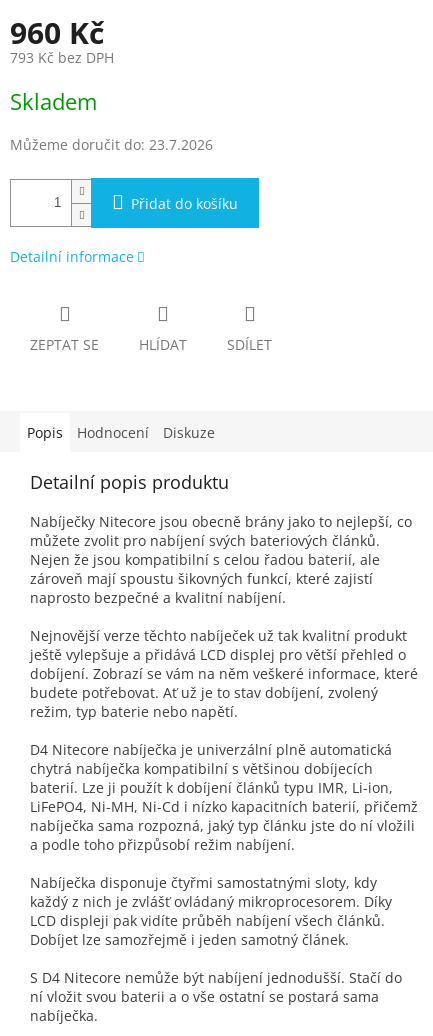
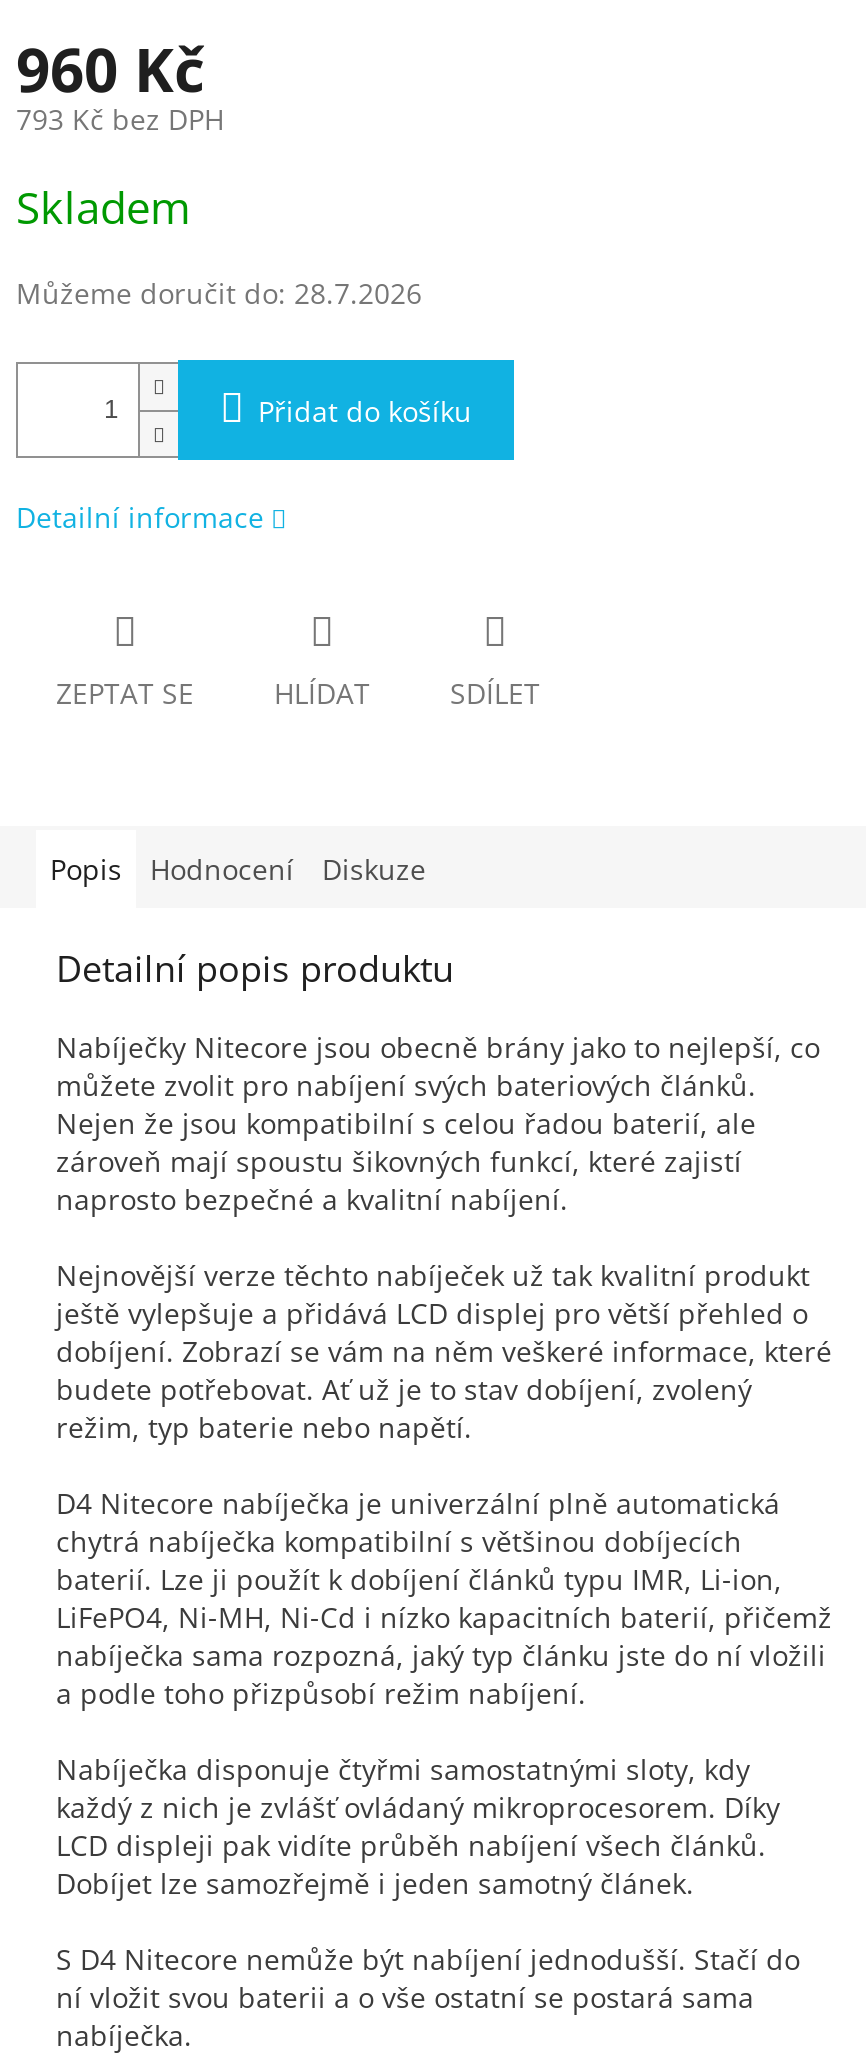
- Můžeme doručit do: 23.7.2026
+ Můžeme doručit do: 28.7.2026
